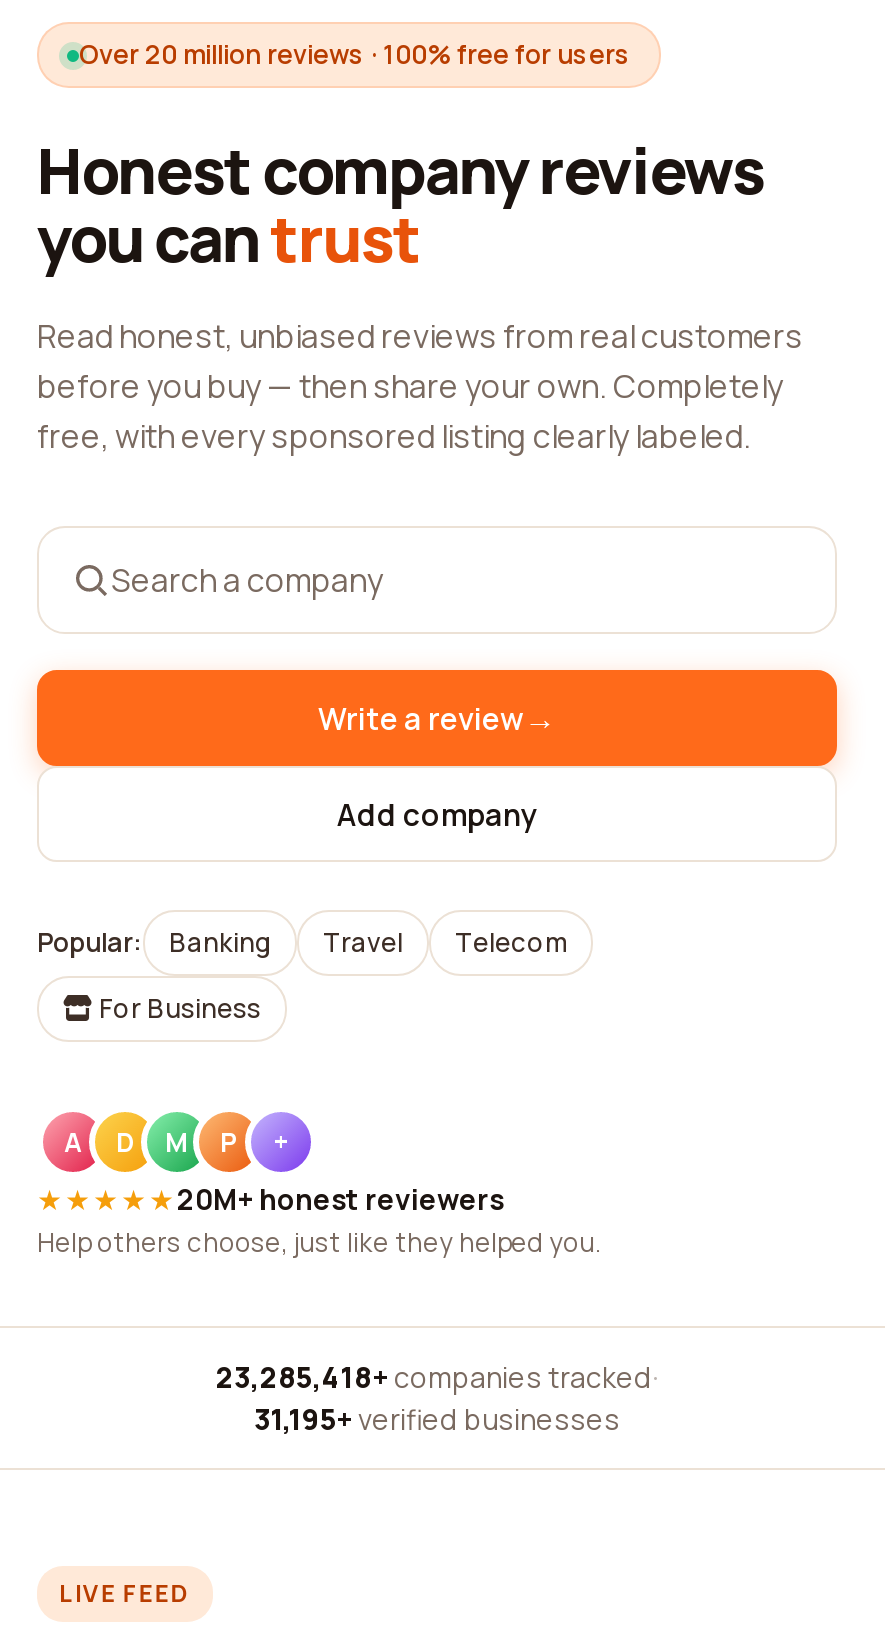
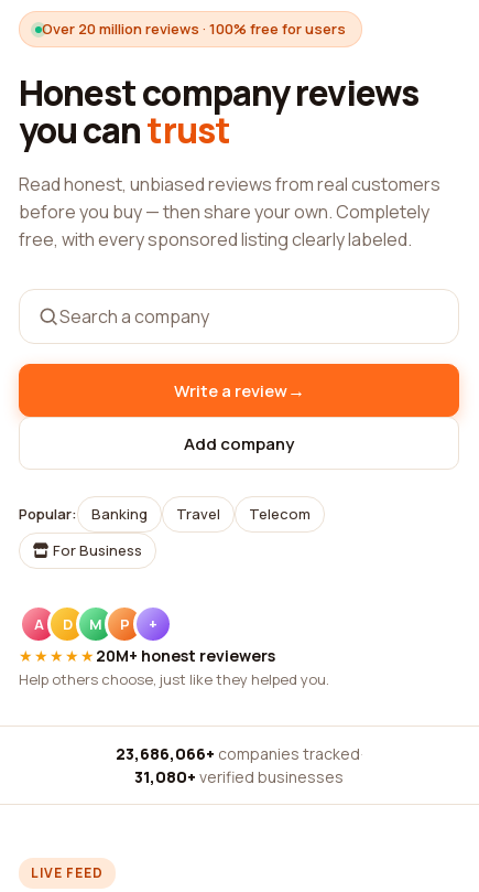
- 23,285,418+ companies tracked ·
+ 23,686,066+ companies tracked ·

- 31,195+ verified businesses
+ 31,080+ verified businesses
